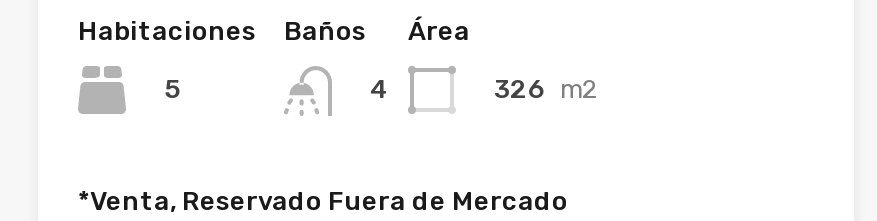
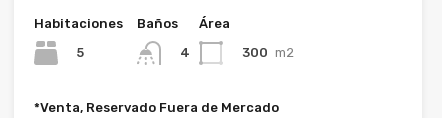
- 326 m2
+ 300 m2
